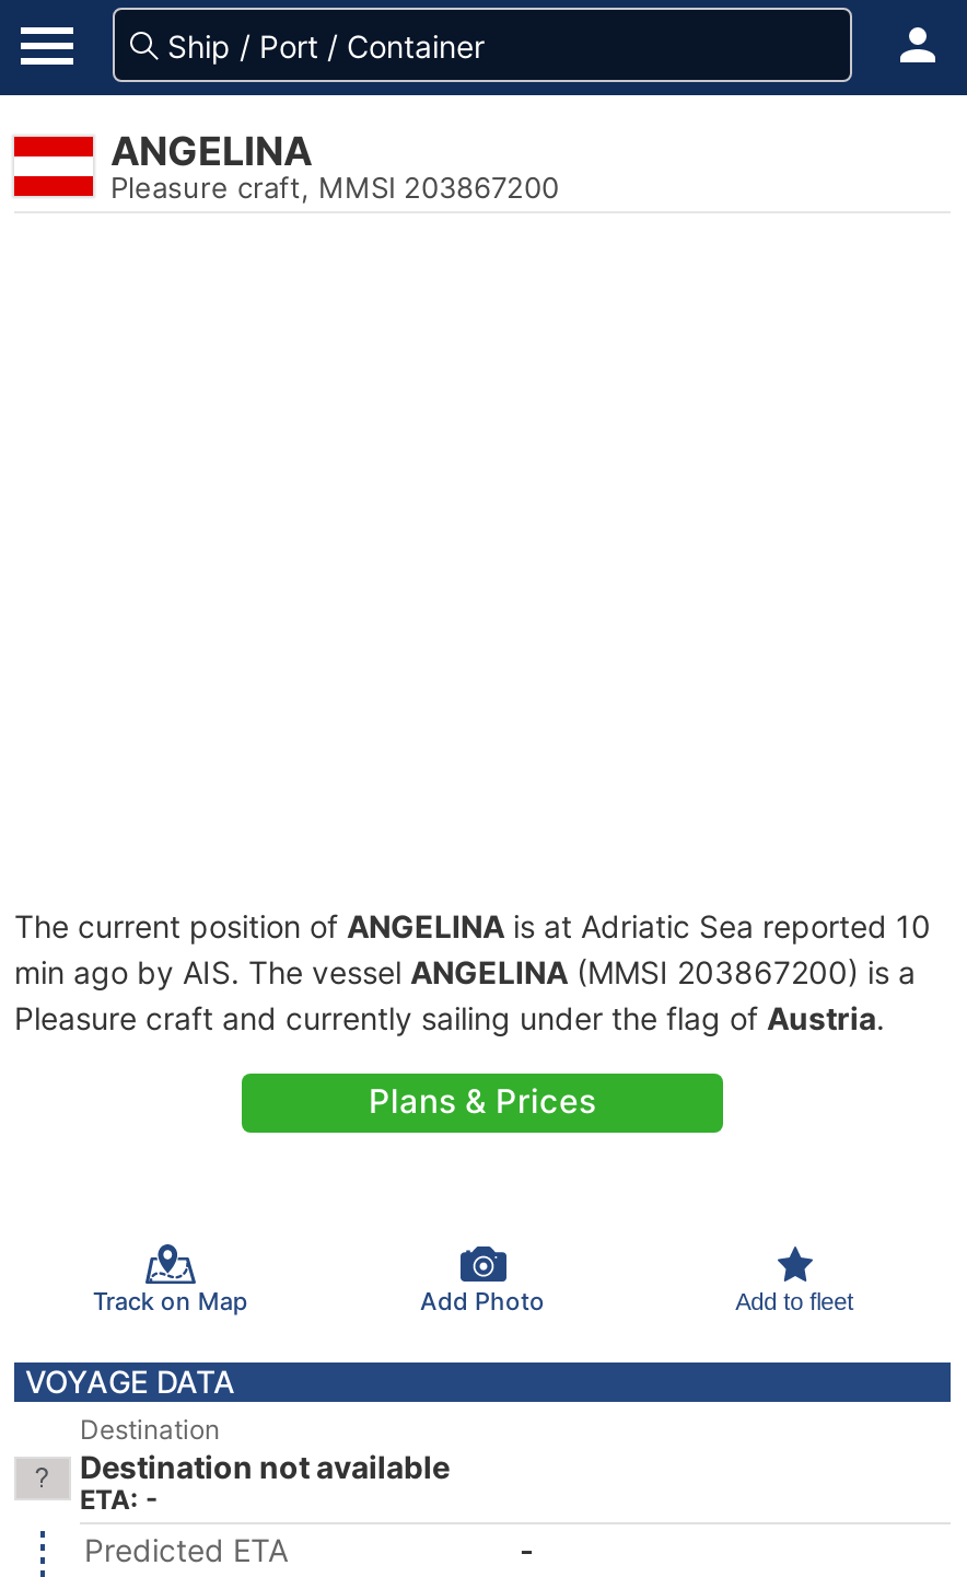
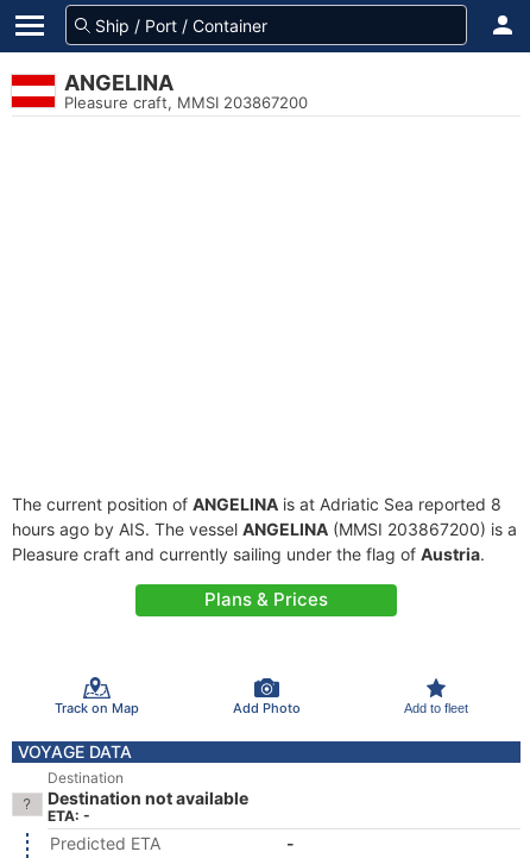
- The current position of ANGELINA is at Adriatic Sea reported 10
+ The current position of ANGELINA is at Adriatic Sea reported 8

- min ago by AIS. The vessel ANGELINA (MMSI 203867200) is a
+ hours ago by AIS. The vessel ANGELINA (MMSI 203867200) is a
